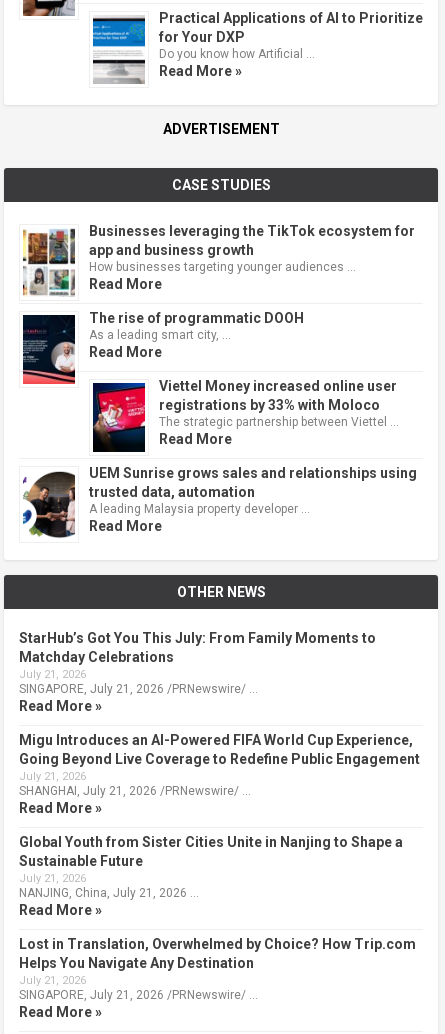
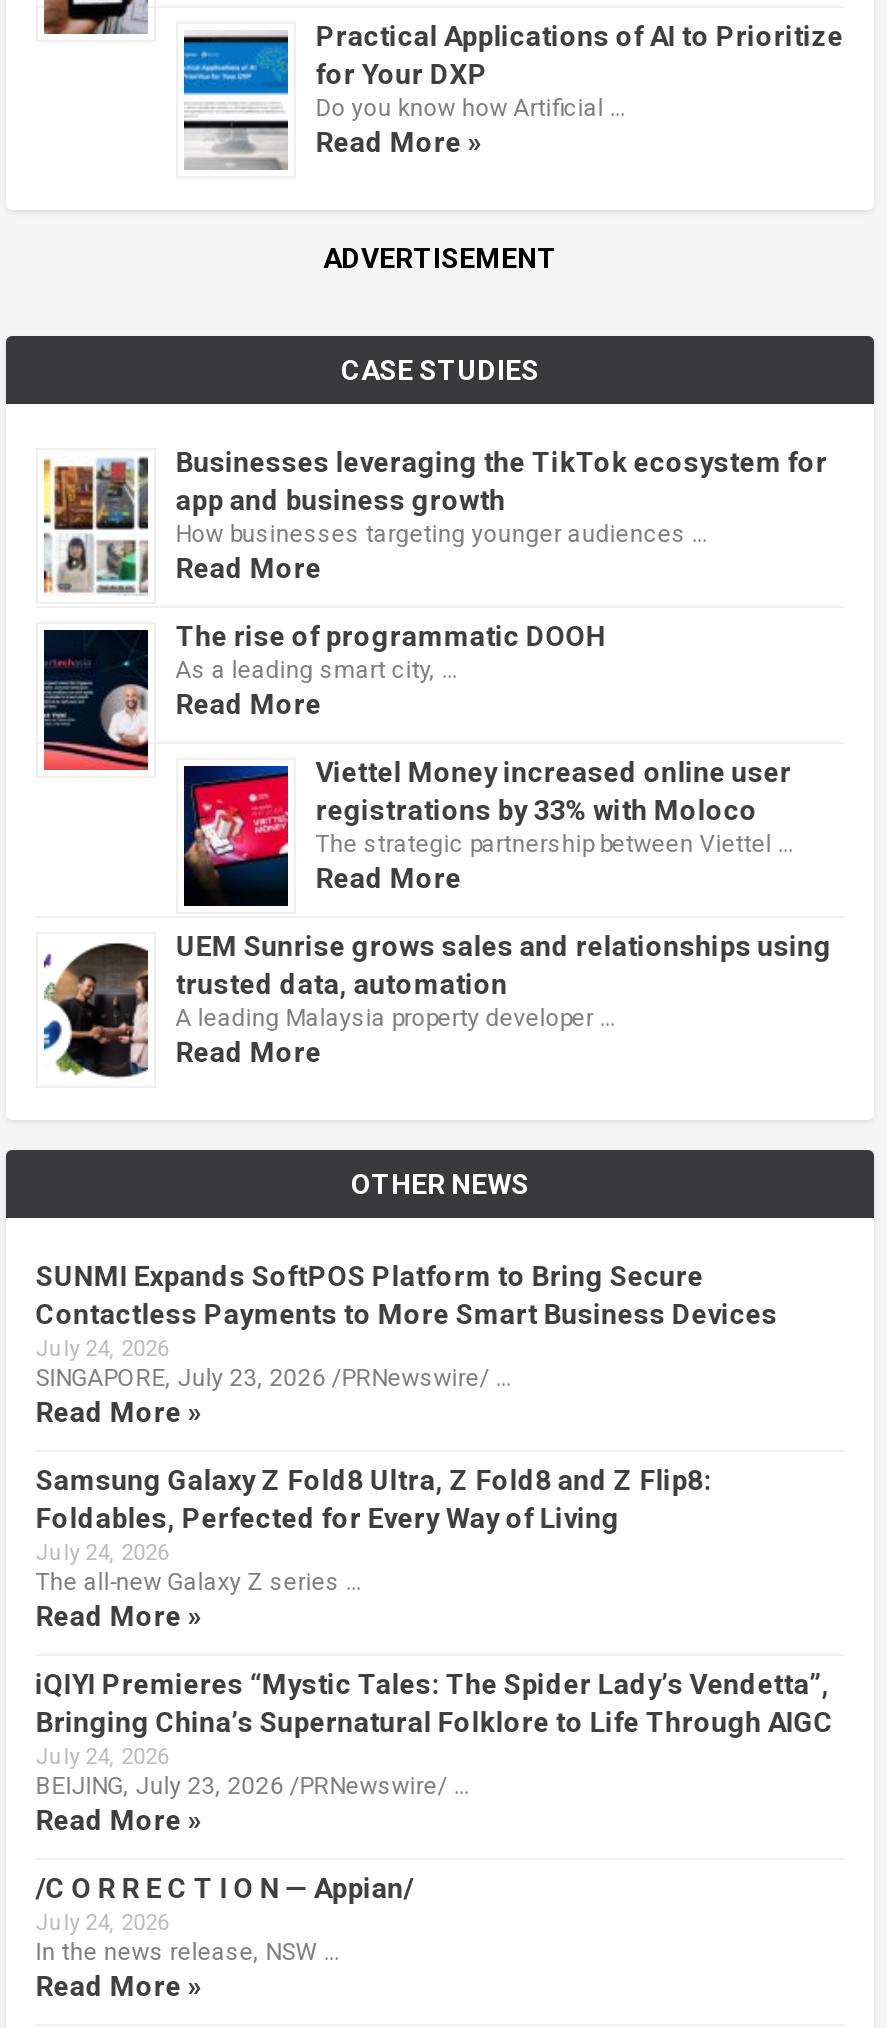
- StarHub’s Got You This July: From Family Moments to
- Matchday Celebrations
- July 21, 2026
- SINGAPORE, July 21, 2026 /PRNewswire/ …
+ SUNMI Expands SoftPOS Platform to Bring Secure
+ Contactless Payments to More Smart Business Devices
+ July 24, 2026
+ SINGAPORE, July 23, 2026 /PRNewswire/ …

- Migu Introduces an AI-Powered FIFA World Cup Experience,
- Going Beyond Live Coverage to Redefine Public Engagement
- July 21, 2026
- SHANGHAI, July 21, 2026 /PRNewswire/ …
+ Samsung Galaxy Z Fold8 Ultra, Z Fold8 and Z Flip8:
+ Foldables, Perfected for Every Way of Living
+ July 24, 2026
+ The all-new Galaxy Z series …

- Global Youth from Sister Cities Unite in Nanjing to Shape a
- Sustainable Future
- July 21, 2026
- NANJING, China, July 21, 2026 …
+ iQIYI Premieres “Mystic Tales: The Spider Lady’s Vendetta”,
+ Bringing China’s Supernatural Folklore to Life Through AIGC
+ July 24, 2026
+ BEIJING, July 23, 2026 /PRNewswire/ …

- Lost in Translation, Overwhelmed by Choice? How Trip.com
- Helps You Navigate Any Destination
- July 21, 2026
- SINGAPORE, July 21, 2026 /PRNewswire/ …
+ /C O R R E C T I O N — Appian/
+ July 24, 2026
+ In the news release, NSW …
